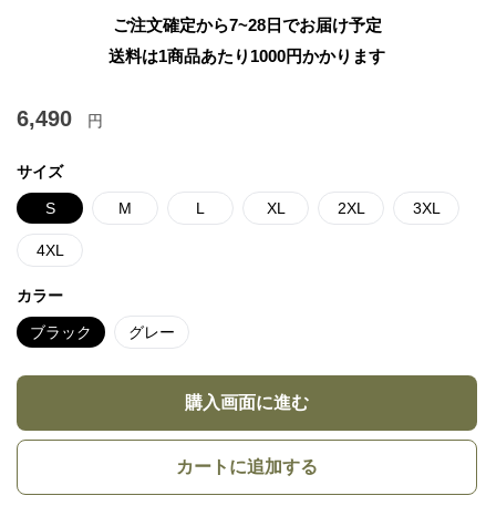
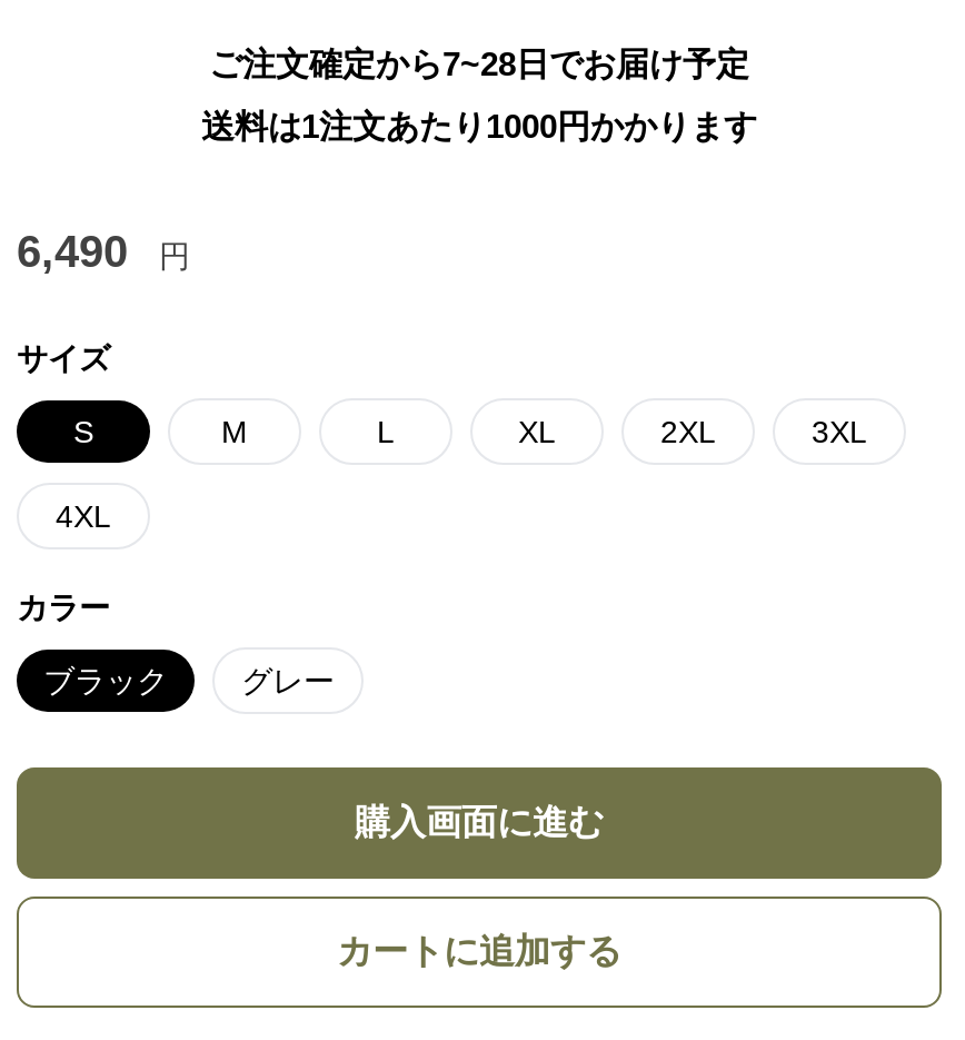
- 送料は1商品あたり1000円かかります
+ 送料は1注文あたり1000円かかります
